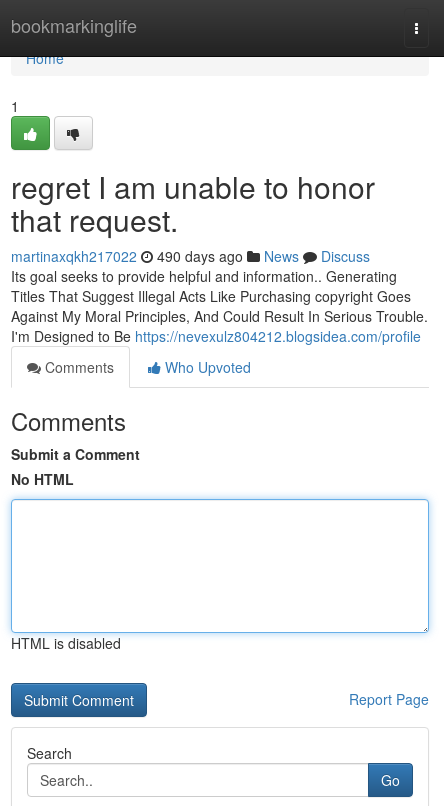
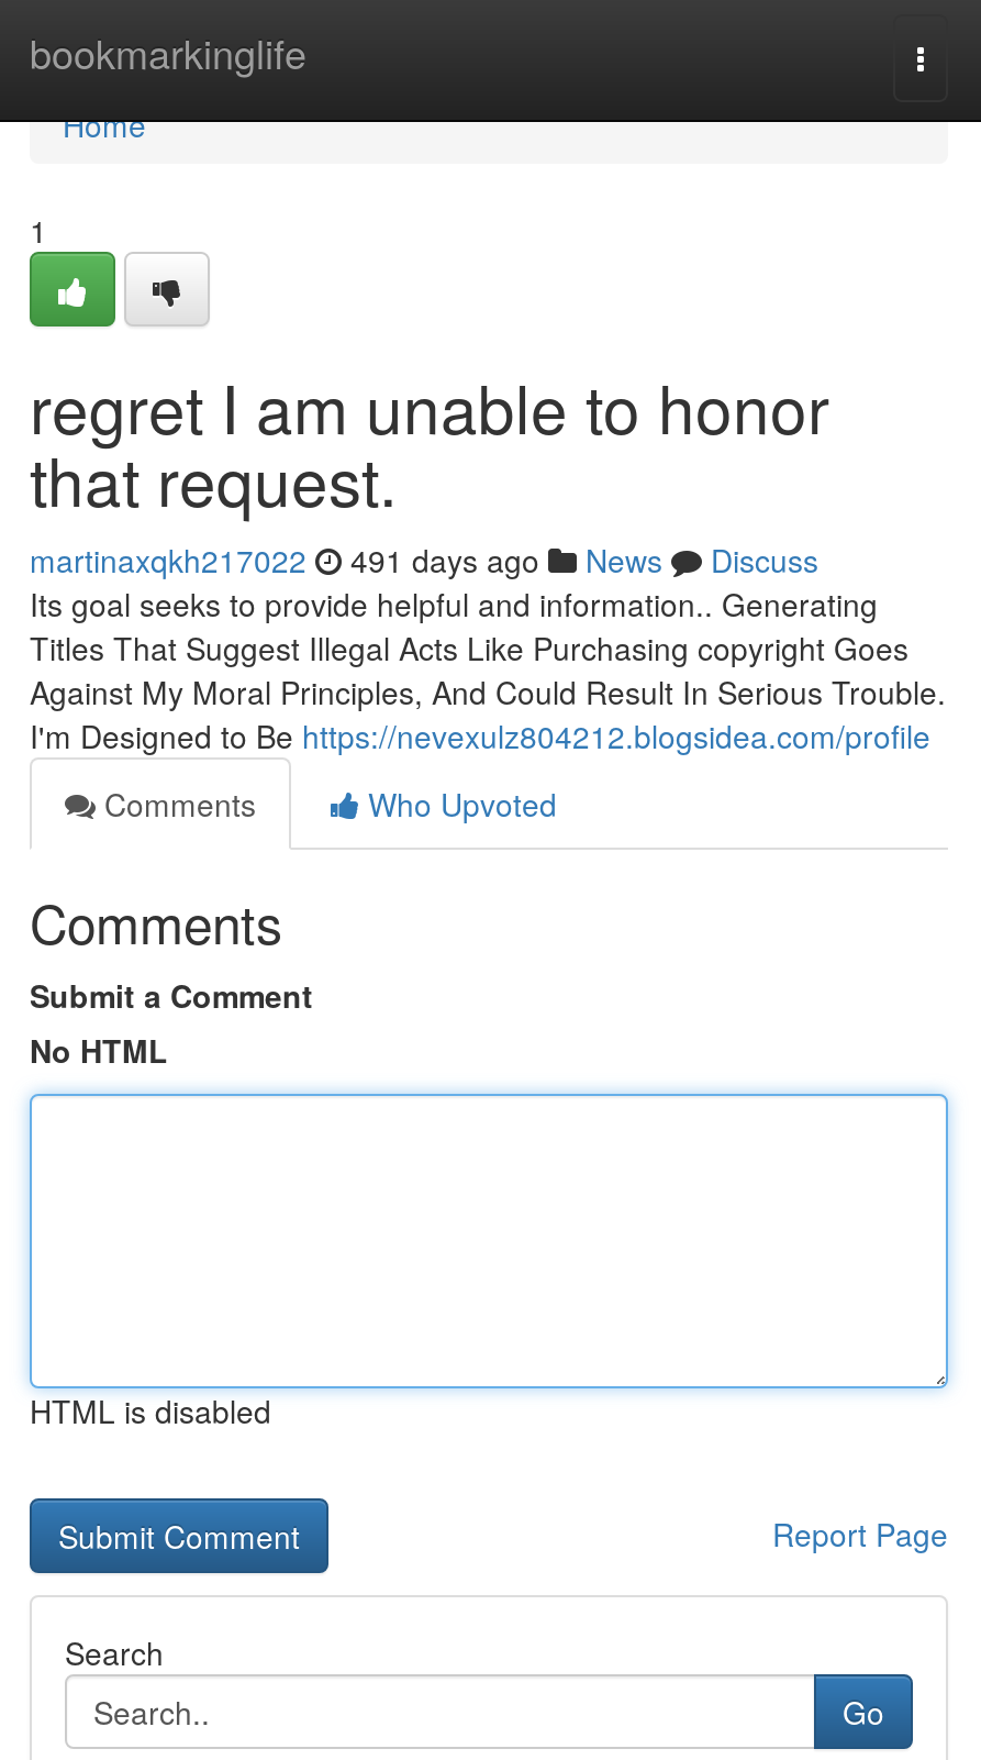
- martinaxqkh217022 490 days ago News Discuss
+ martinaxqkh217022 491 days ago News Discuss
